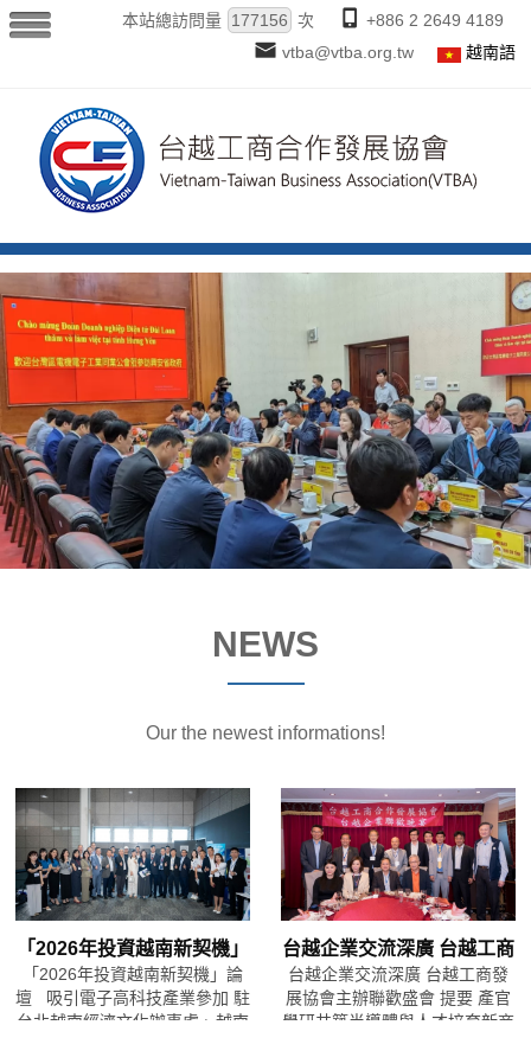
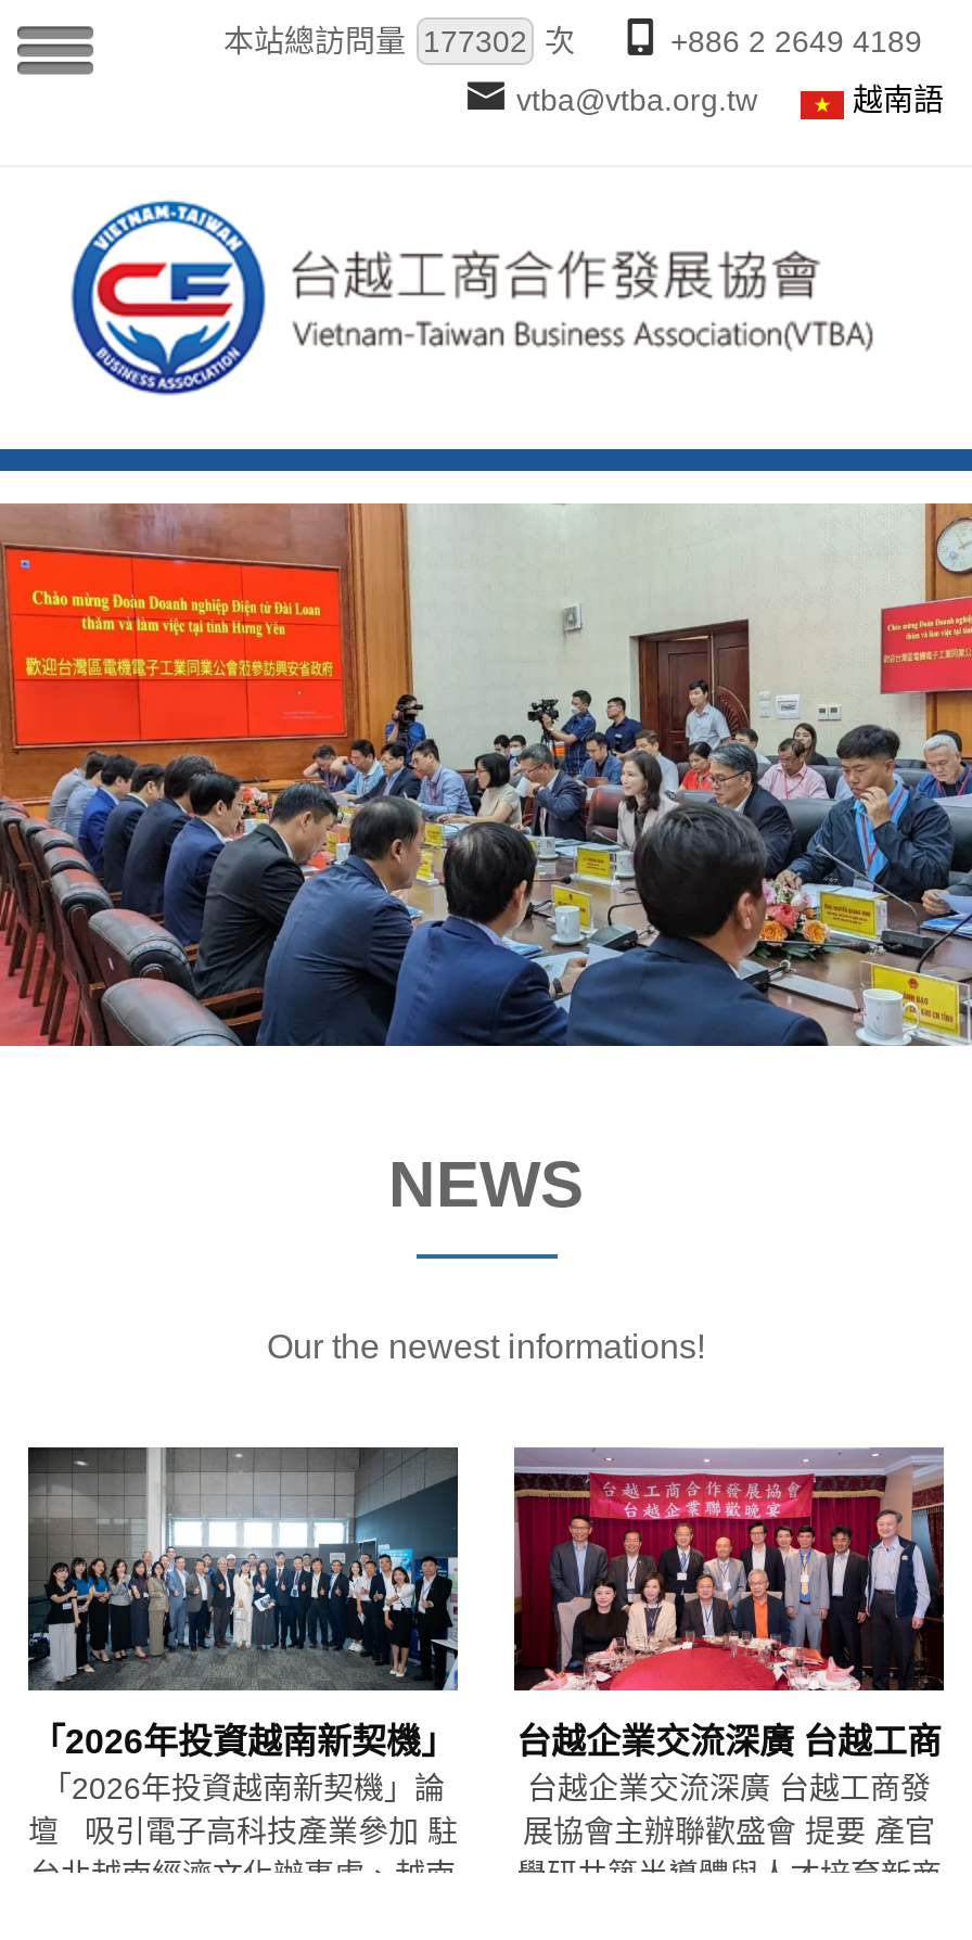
- 本站總訪問量 177156 次
+ 本站總訪問量 177302 次
